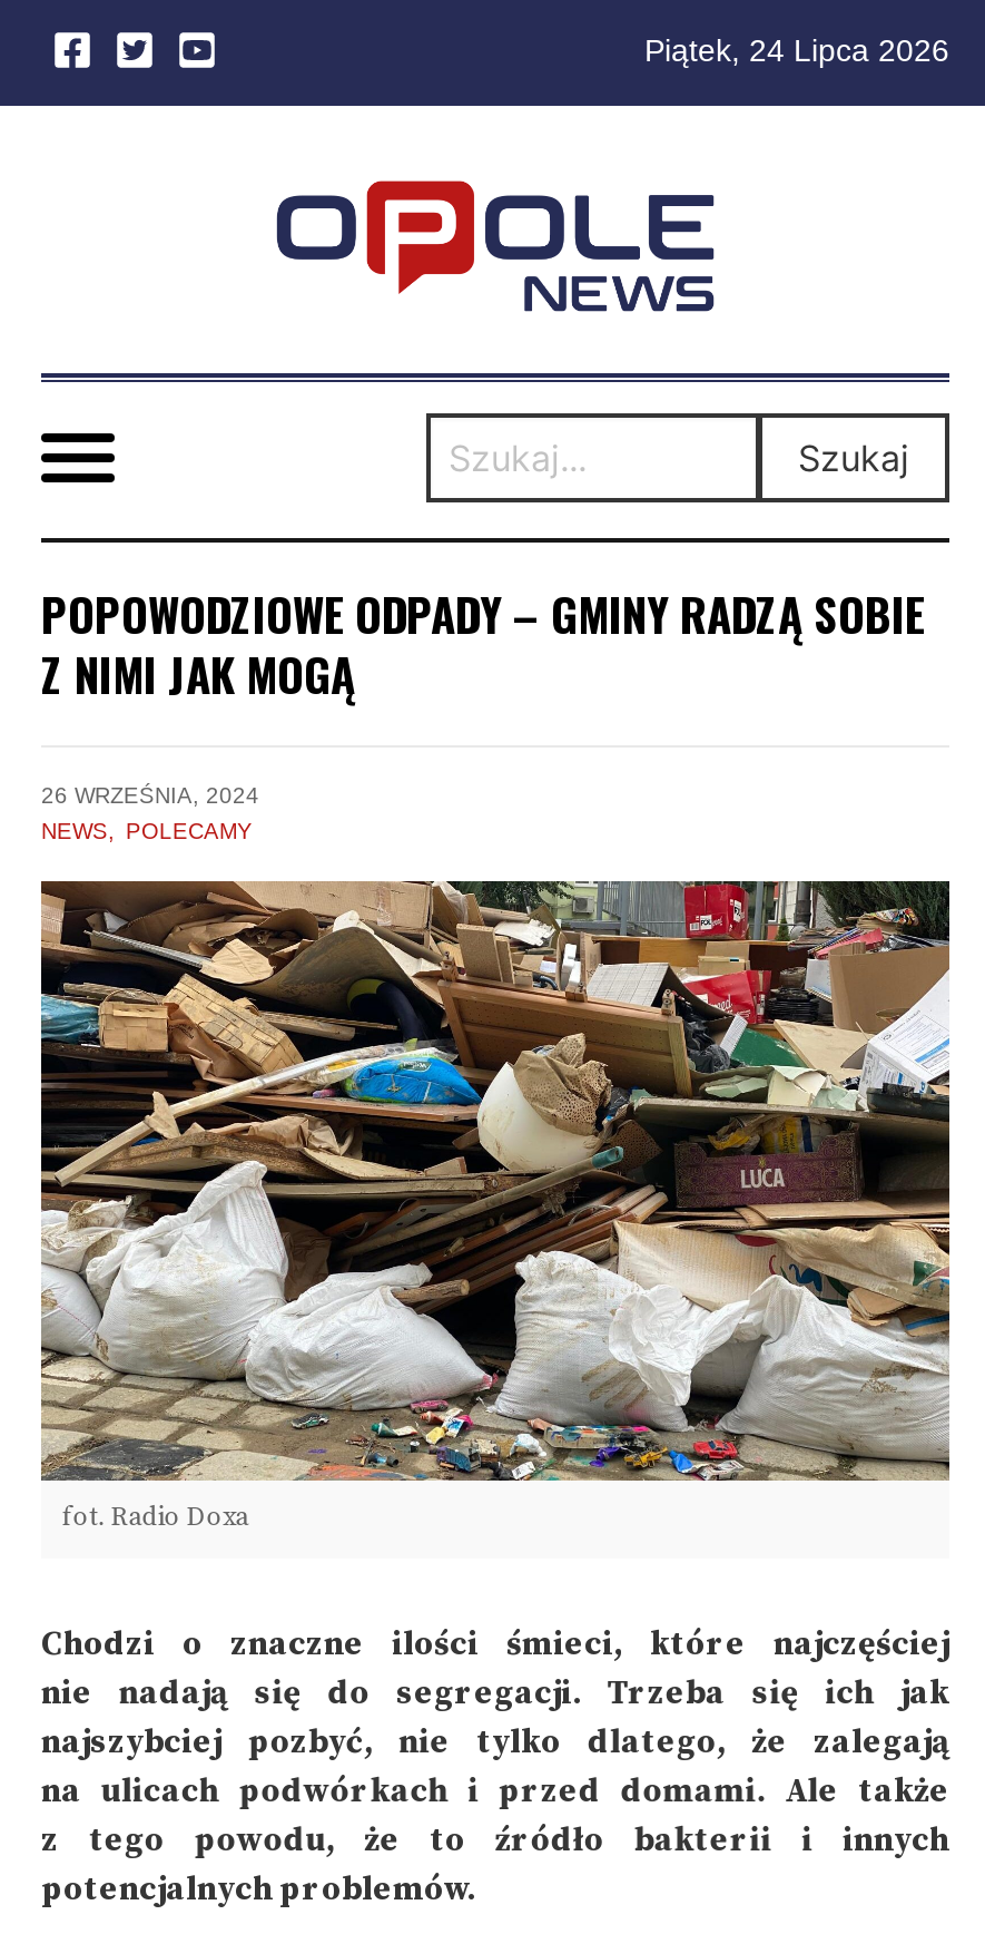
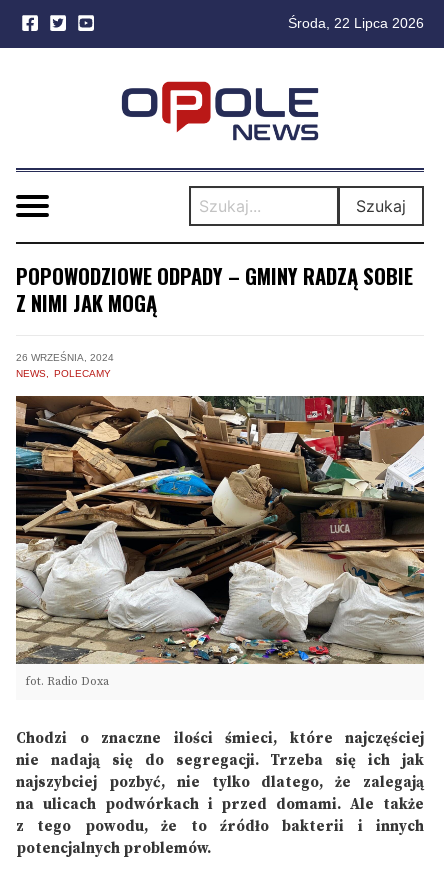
- Piątek, 24 Lipca 2026
+ Środa, 22 Lipca 2026
